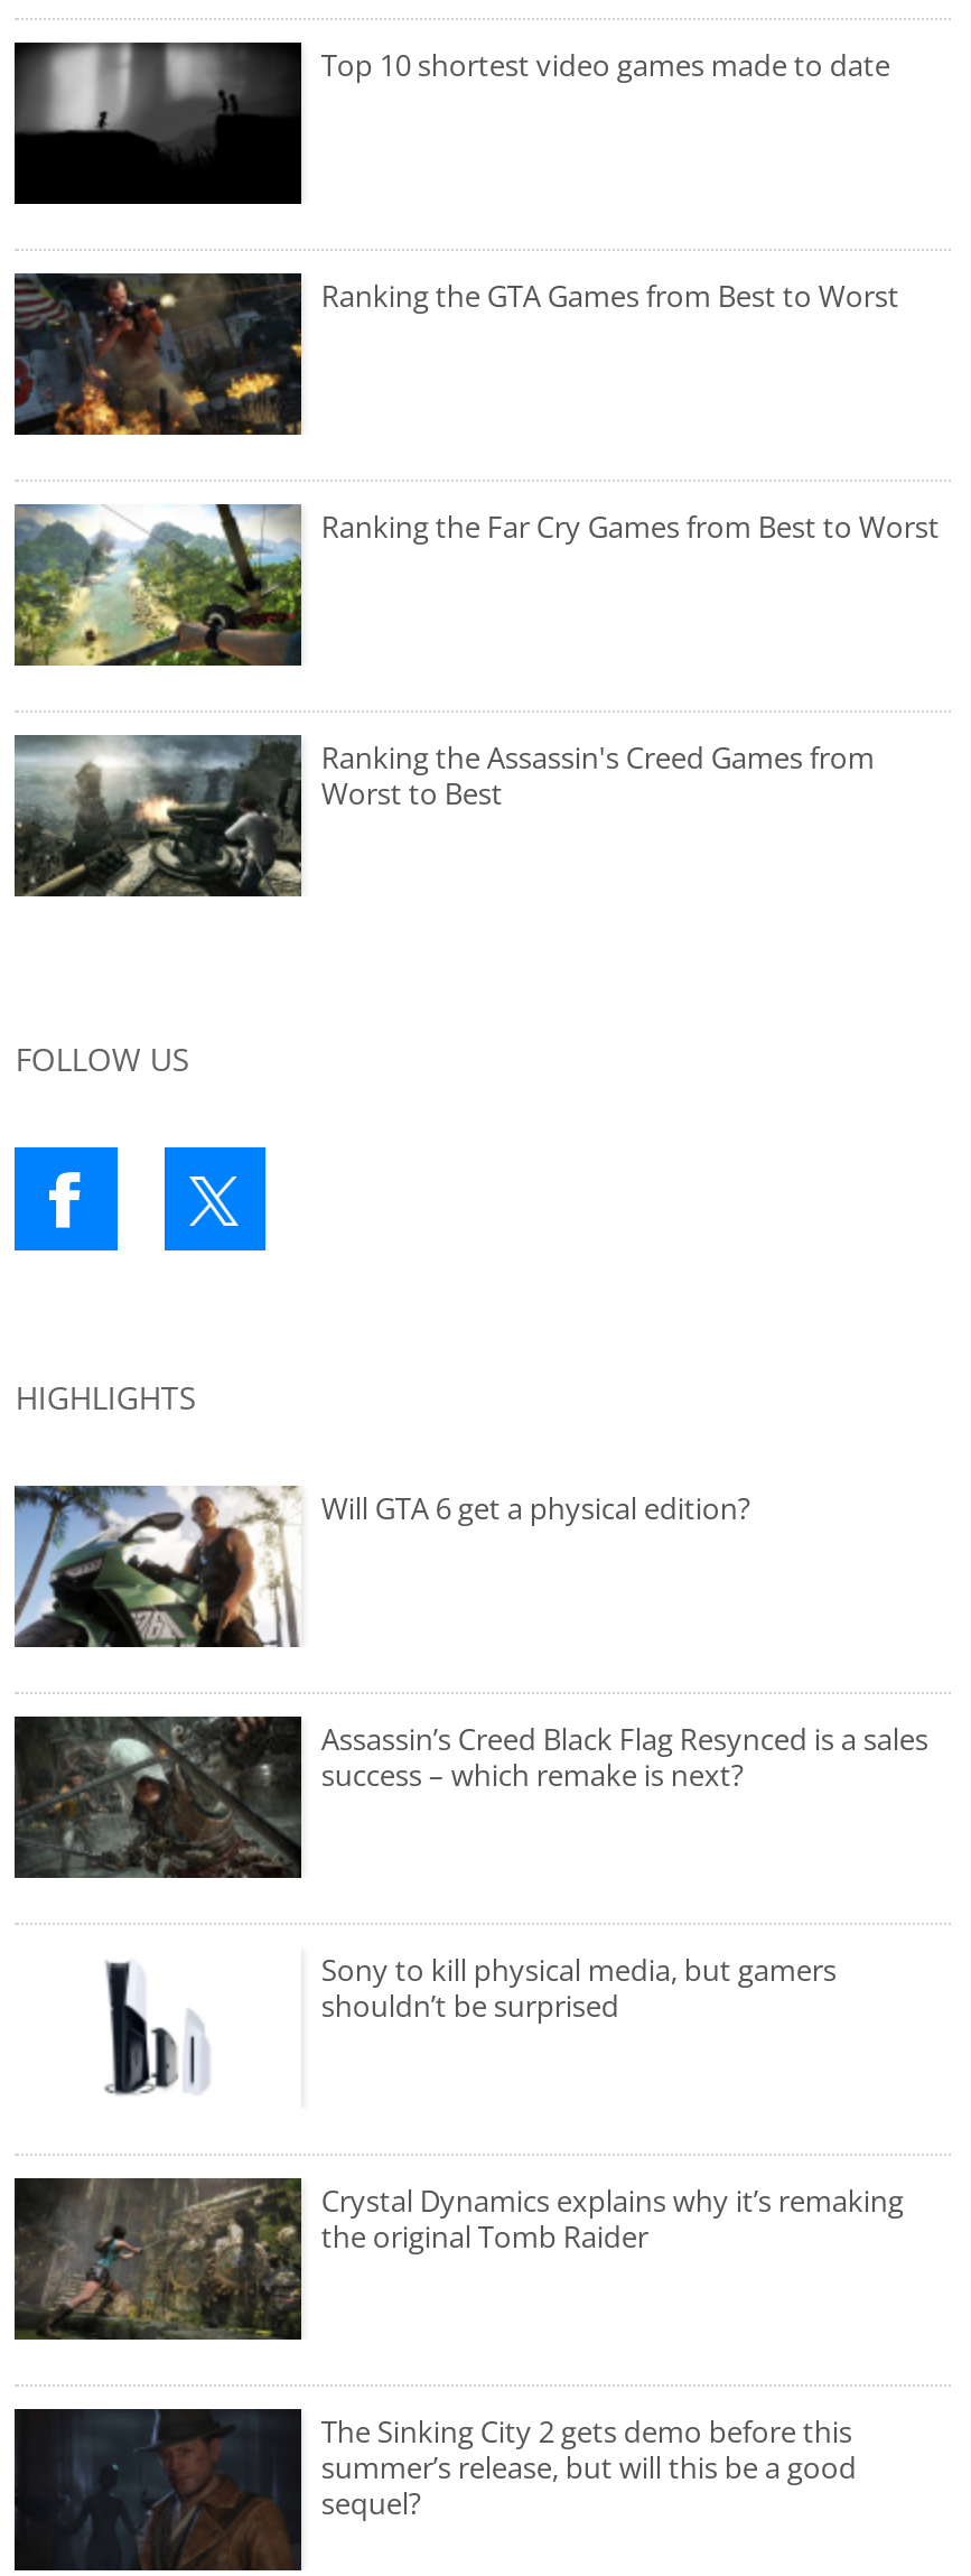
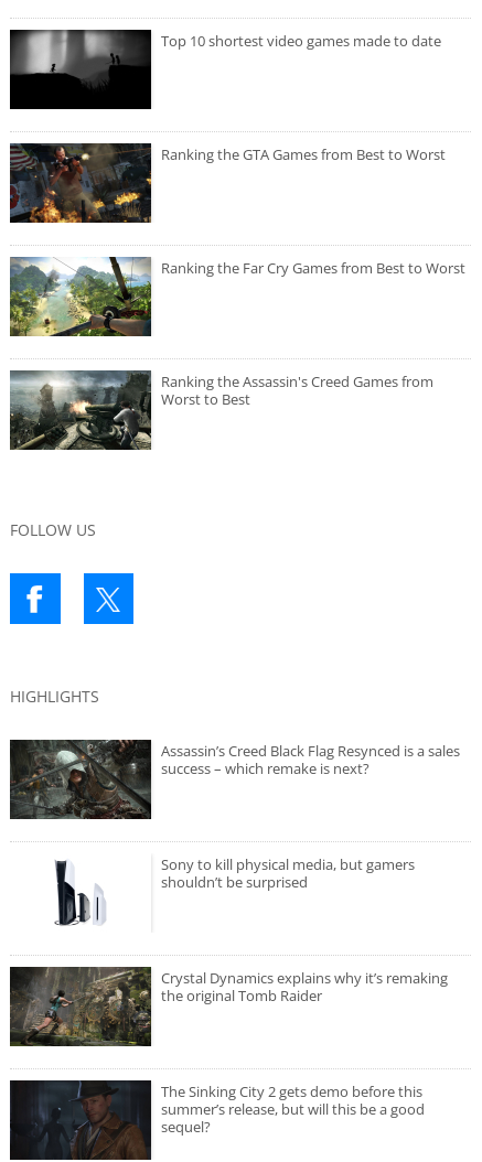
- [image]
- Will GTA 6 get a physical edition?
